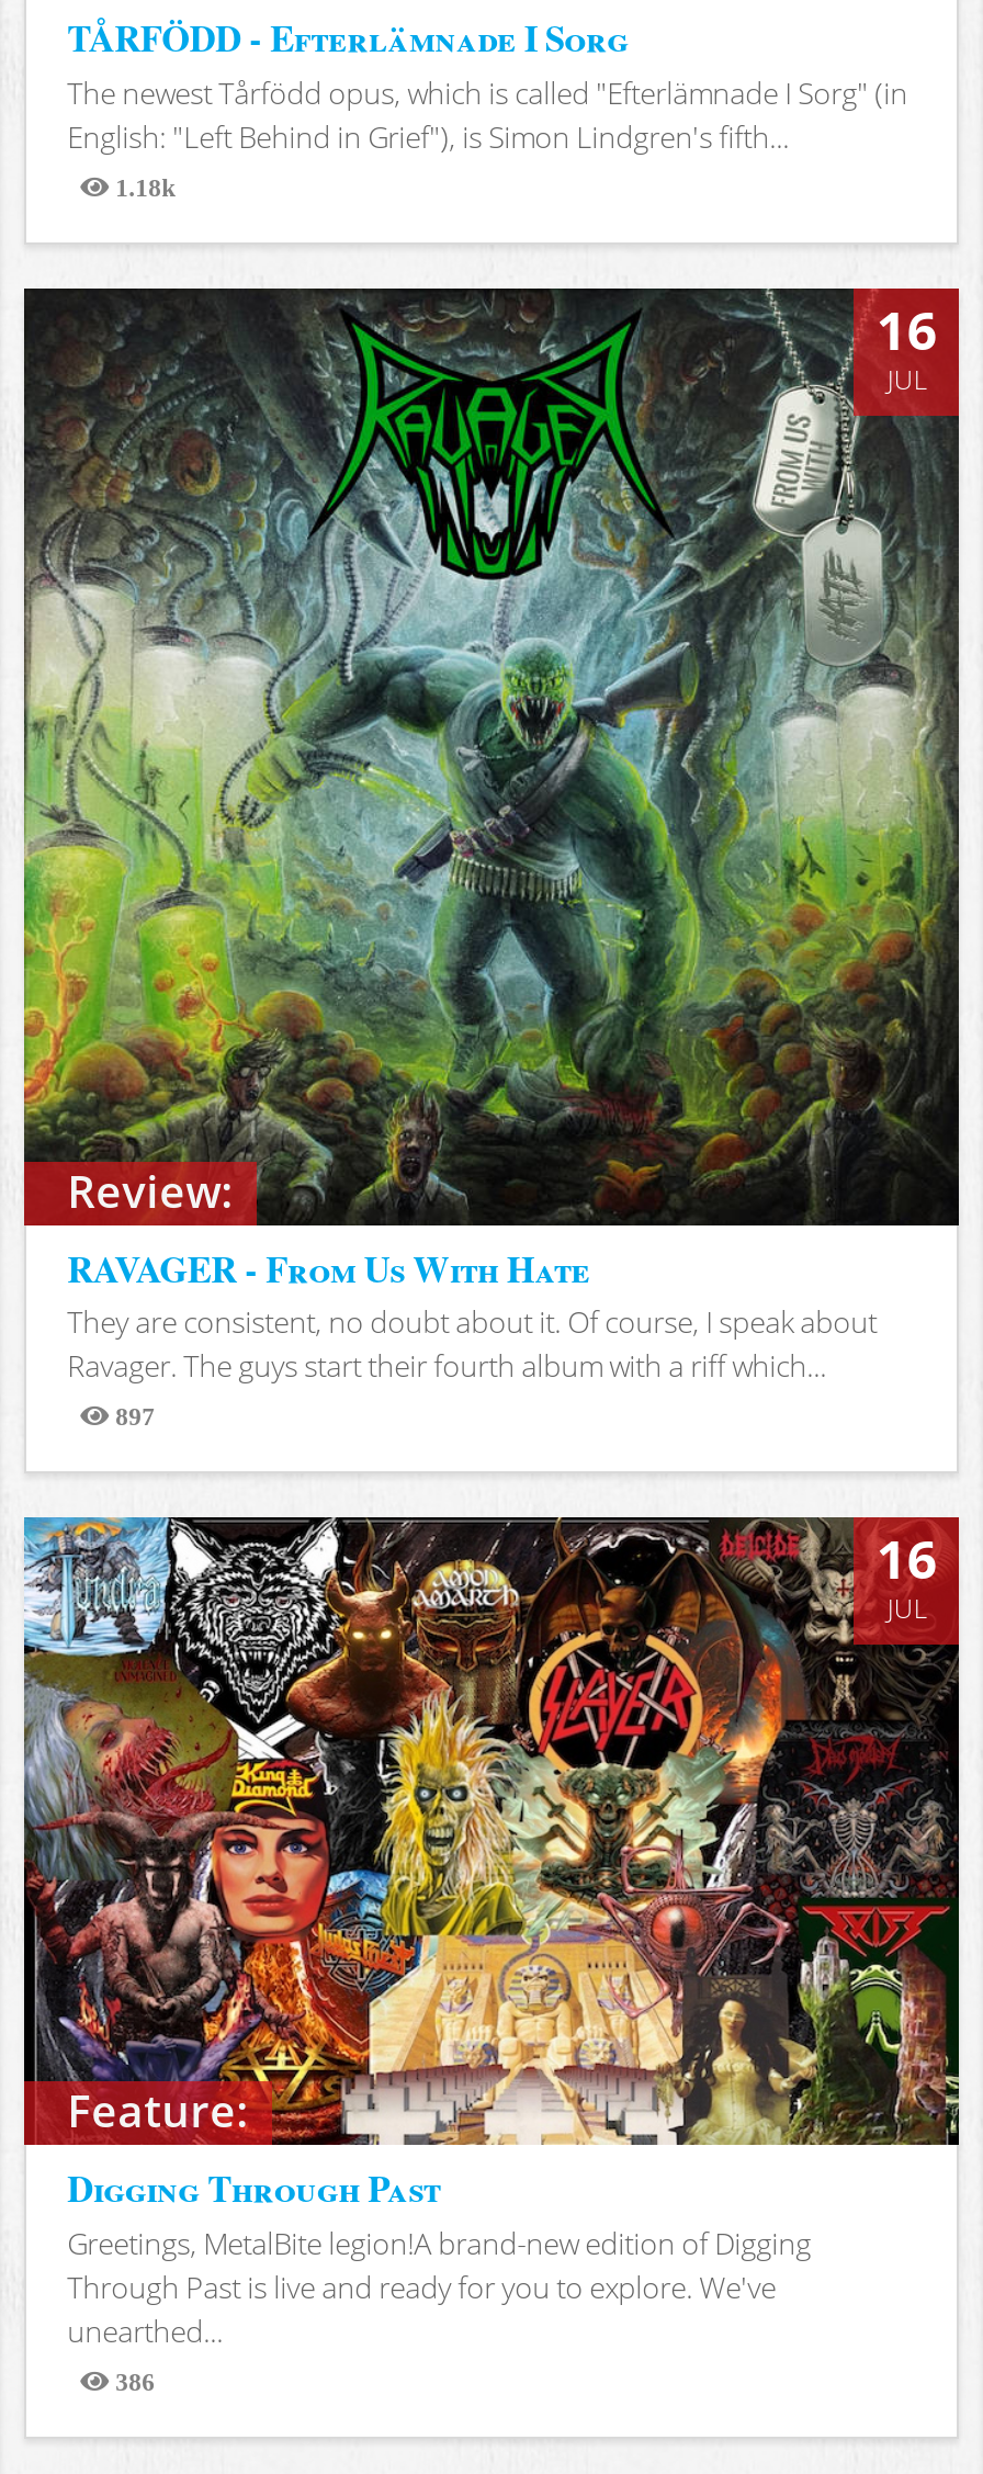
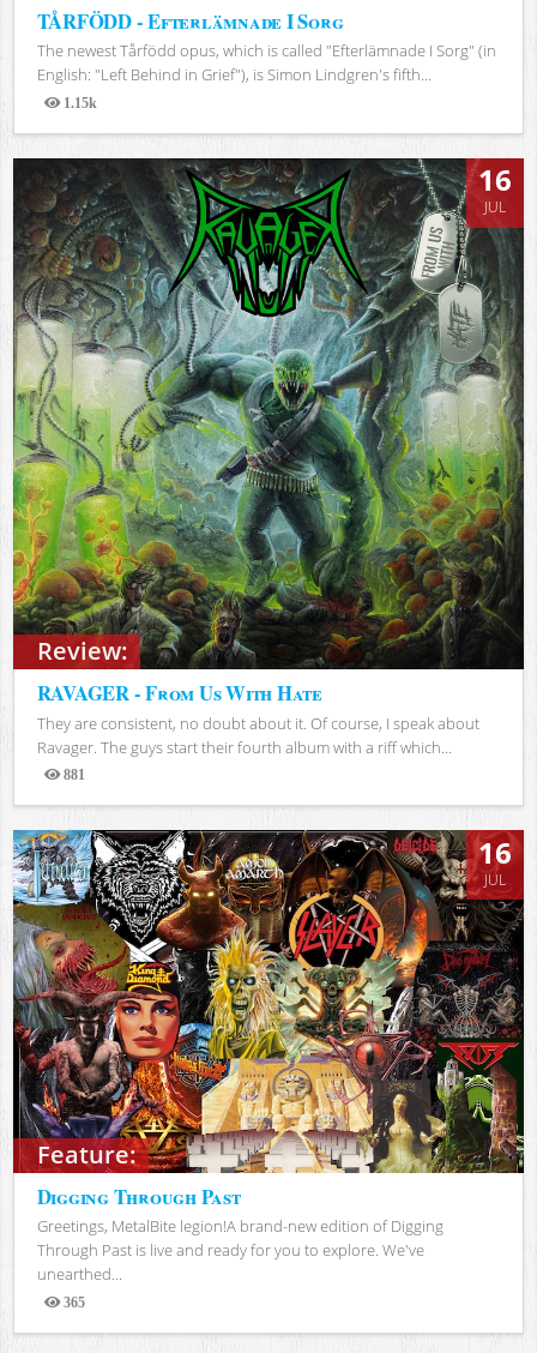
- 1.18k
+ 1.15k

- 897
+ 881

- 386
+ 365
